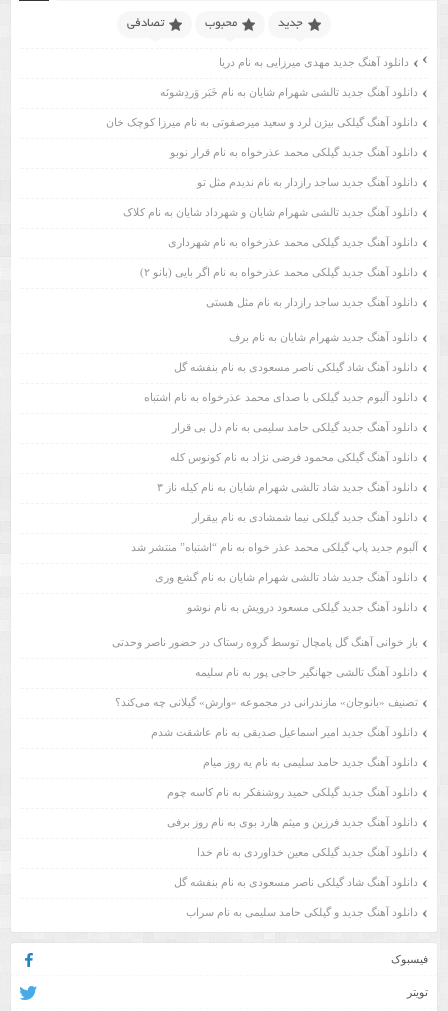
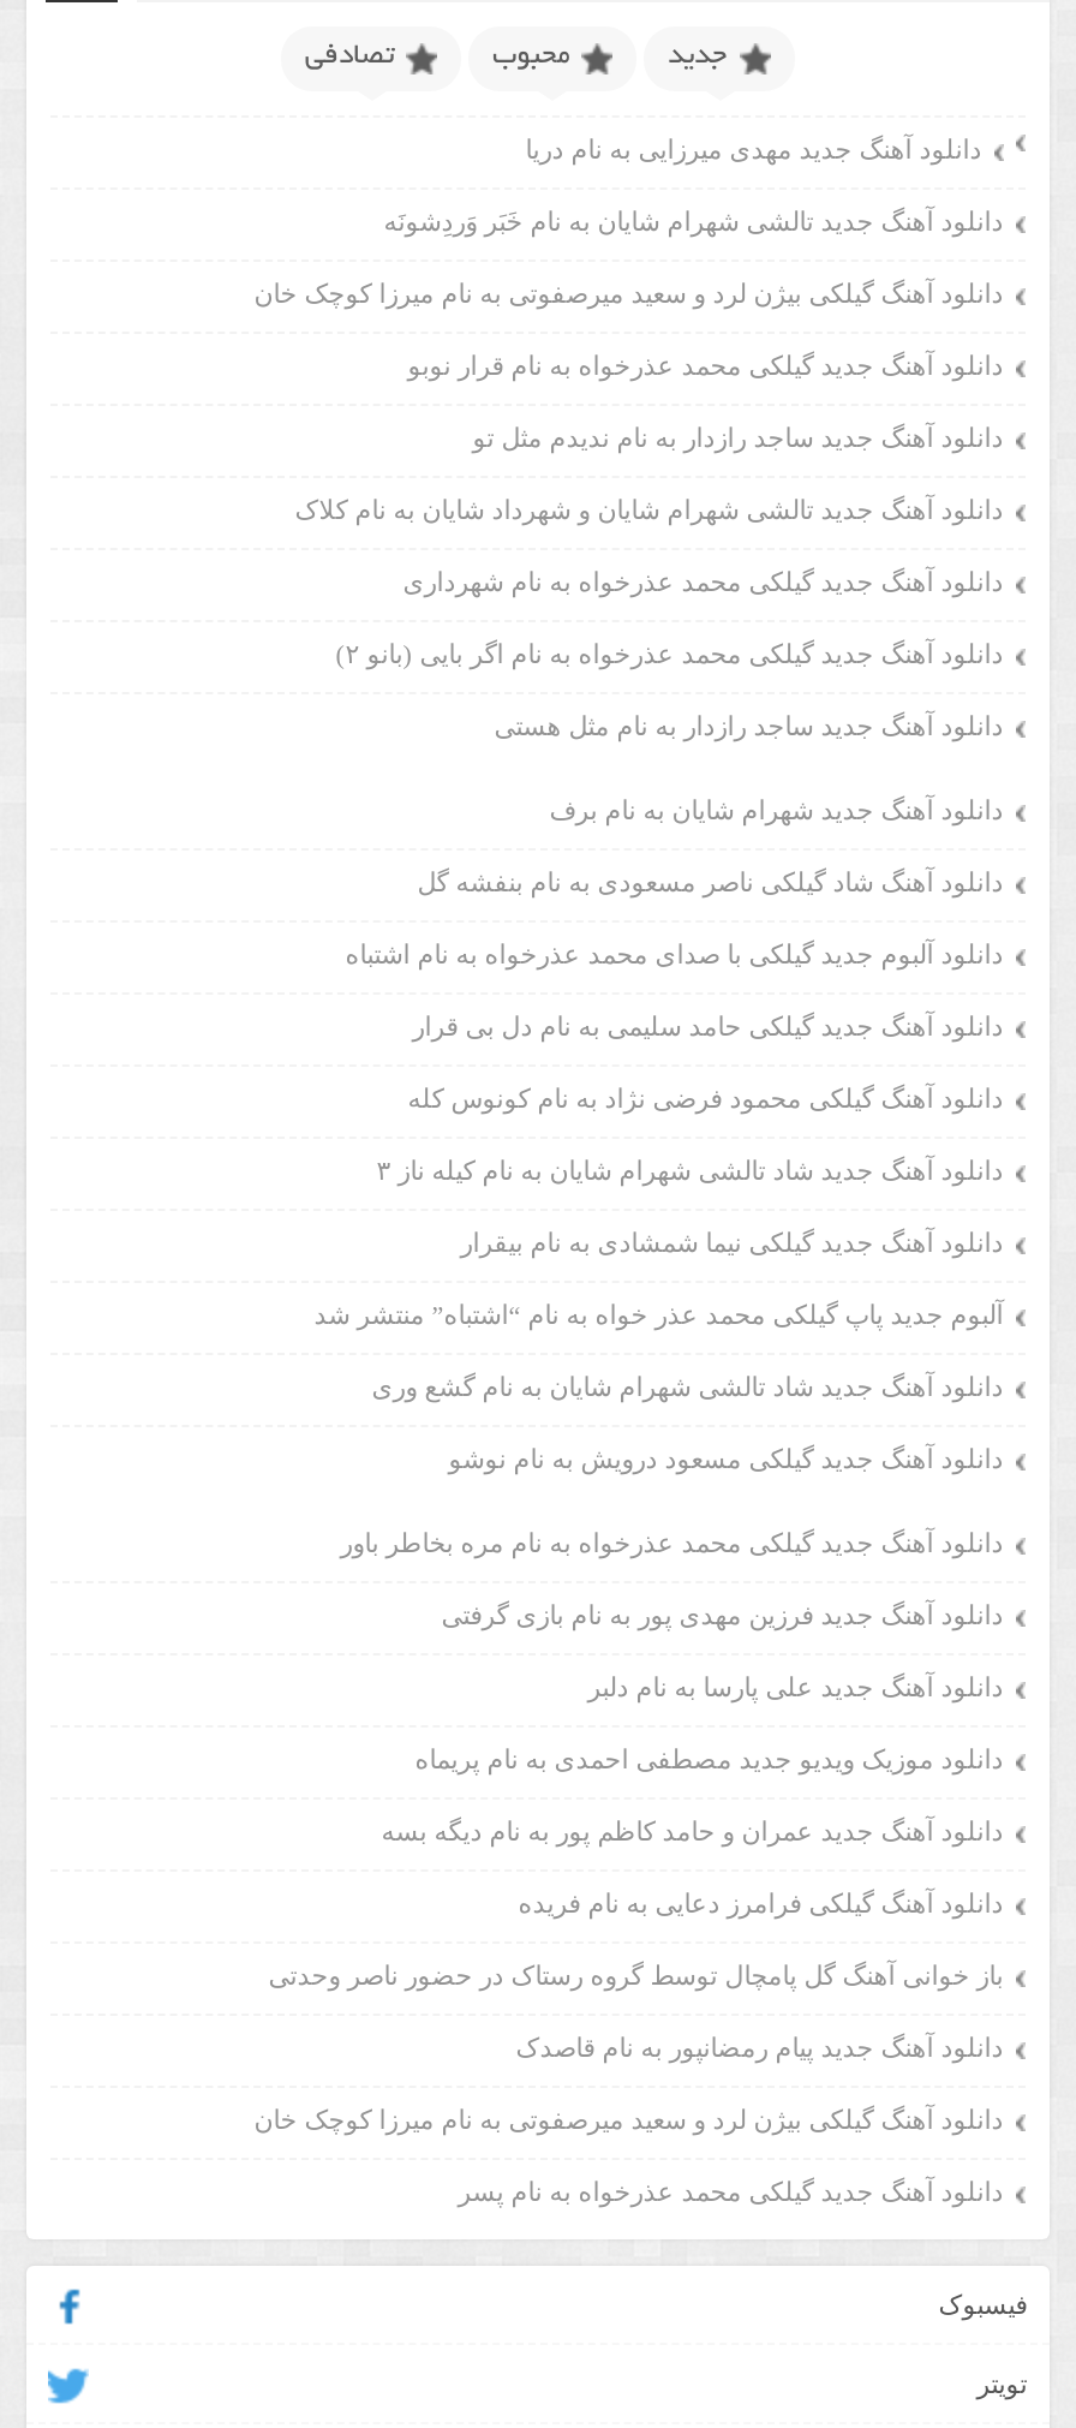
+ دانلود آهنگ جدید گیلکی محمد عذرخواه به نام مره بخاطر باور
+ دانلود آهنگ جدید فرزین مهدی پور به نام بازی گرفتی
+ دانلود آهنگ جدید علی پارسا به نام دلبر
+ دانلود موزیک ویدیو جدید مصطفی احمدی به نام پریماه
+ دانلود آهنگ جدید عمران و حامد کاظم پور به نام دیگه بسه
+ دانلود آهنگ گیلکی فرامرز دعایی به نام فریده

moved down: باز خوانی آهنگ گل پامچال توسط گروه رستاک در حضور ناصر وحدتی

- دانلود آهنگ تالشی جهانگیر حاجی پور به نام سلیمه
- تصنیف «بانوجان» مازندرانی در مجموعه «وارش» گیلانی چه می‌کند؟
- دانلود آهنگ جدید امیر اسماعیل صدیقی به نام عاشقت شدم
- دانلود آهنگ جدید حامد سلیمی به نام یه روز میام
- دانلود آهنگ جدید گیلکی حمید روشنفکر به نام کاسه چوم
- دانلود آهنگ جدید فرزین و میثم هارد بوی به نام روز برفی
- دانلود آهنگ جدید گیلکی معین خداوردی به نام خدا
- دانلود آهنگ شاد گیلکی ناصر مسعودی به نام بنفشه گل
- دانلود آهنگ جدید و گیلکی حامد سلیمی به نام سراب
+ دانلود آهنگ جدید پیام رمضانپور به نام قاصدک
+ دانلود آهنگ گیلکی بیژن لرد و سعید میرصفوتی به نام میرزا کوچک خان
+ دانلود آهنگ جدید گیلکی محمد عذرخواه به نام پسر
